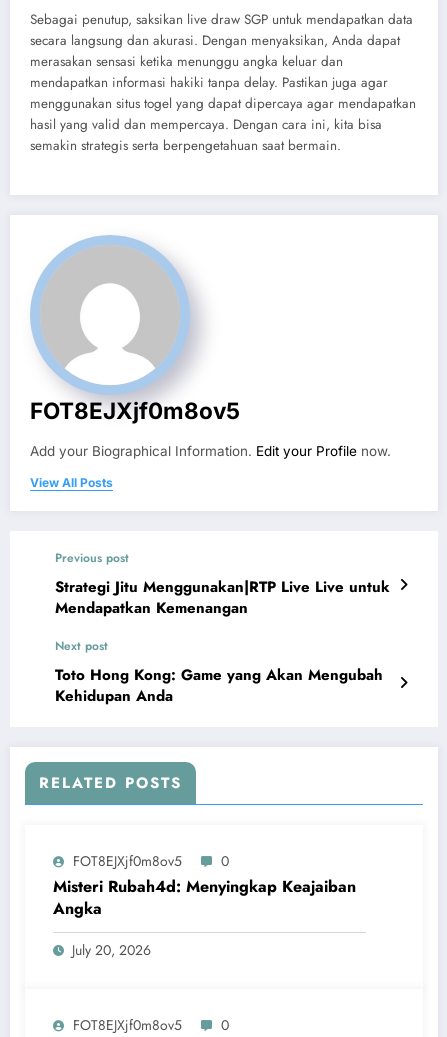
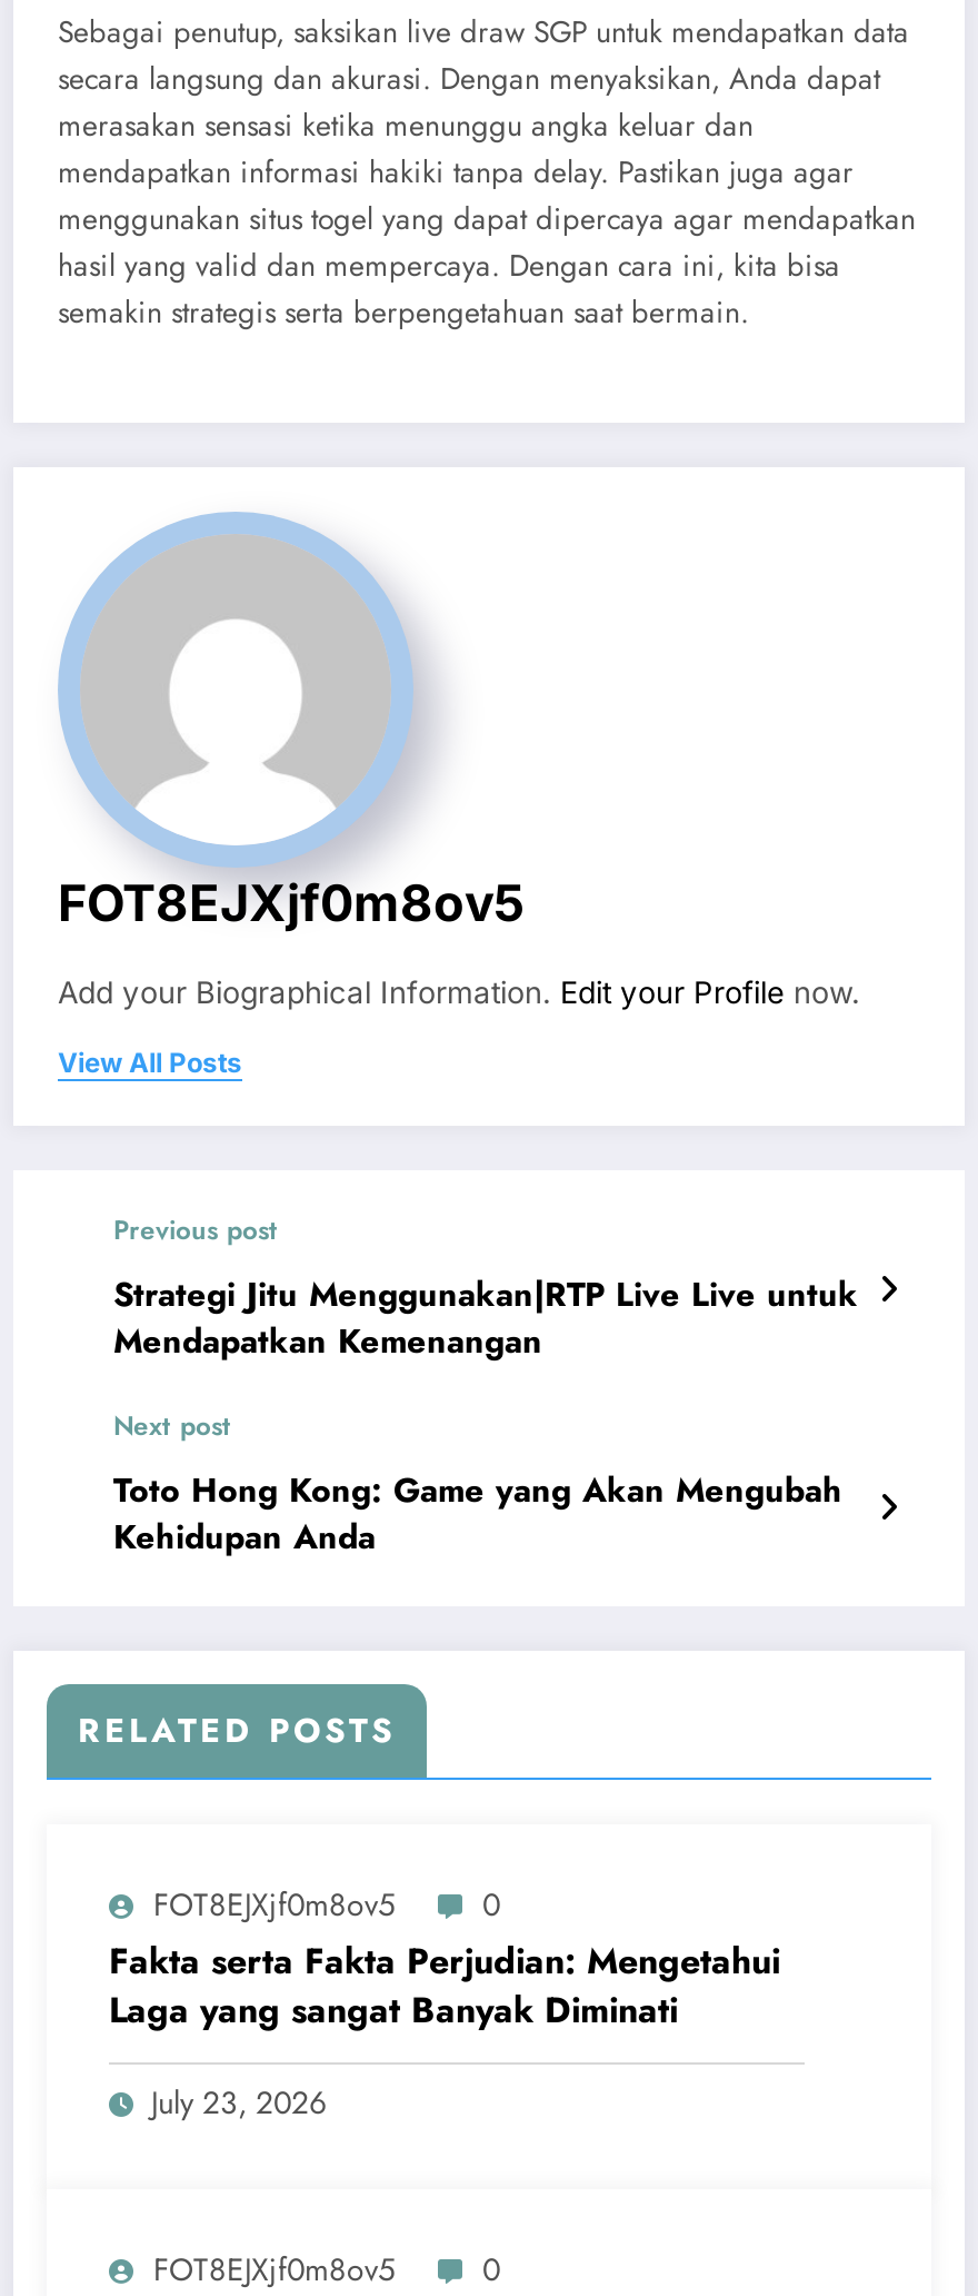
- Misteri Rubah4d: Menyingkap Keajaiban
- Angka
+ Fakta serta Fakta Perjudian: Mengetahui
+ Laga yang sangat Banyak Diminati

- July 20, 2026
+ July 23, 2026
